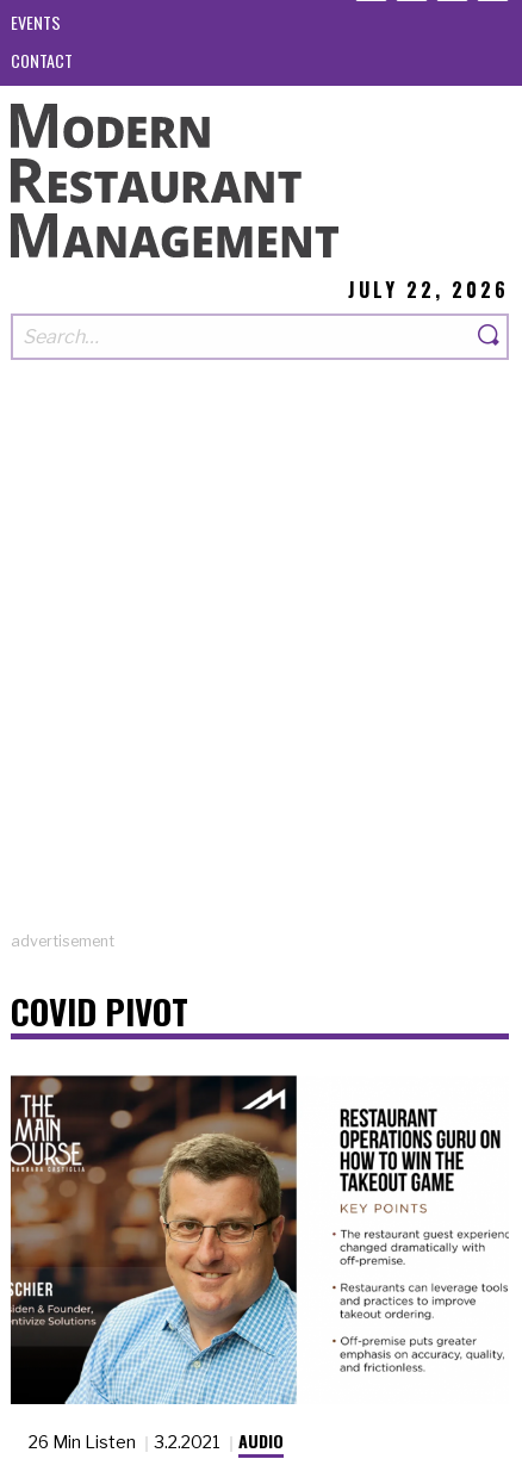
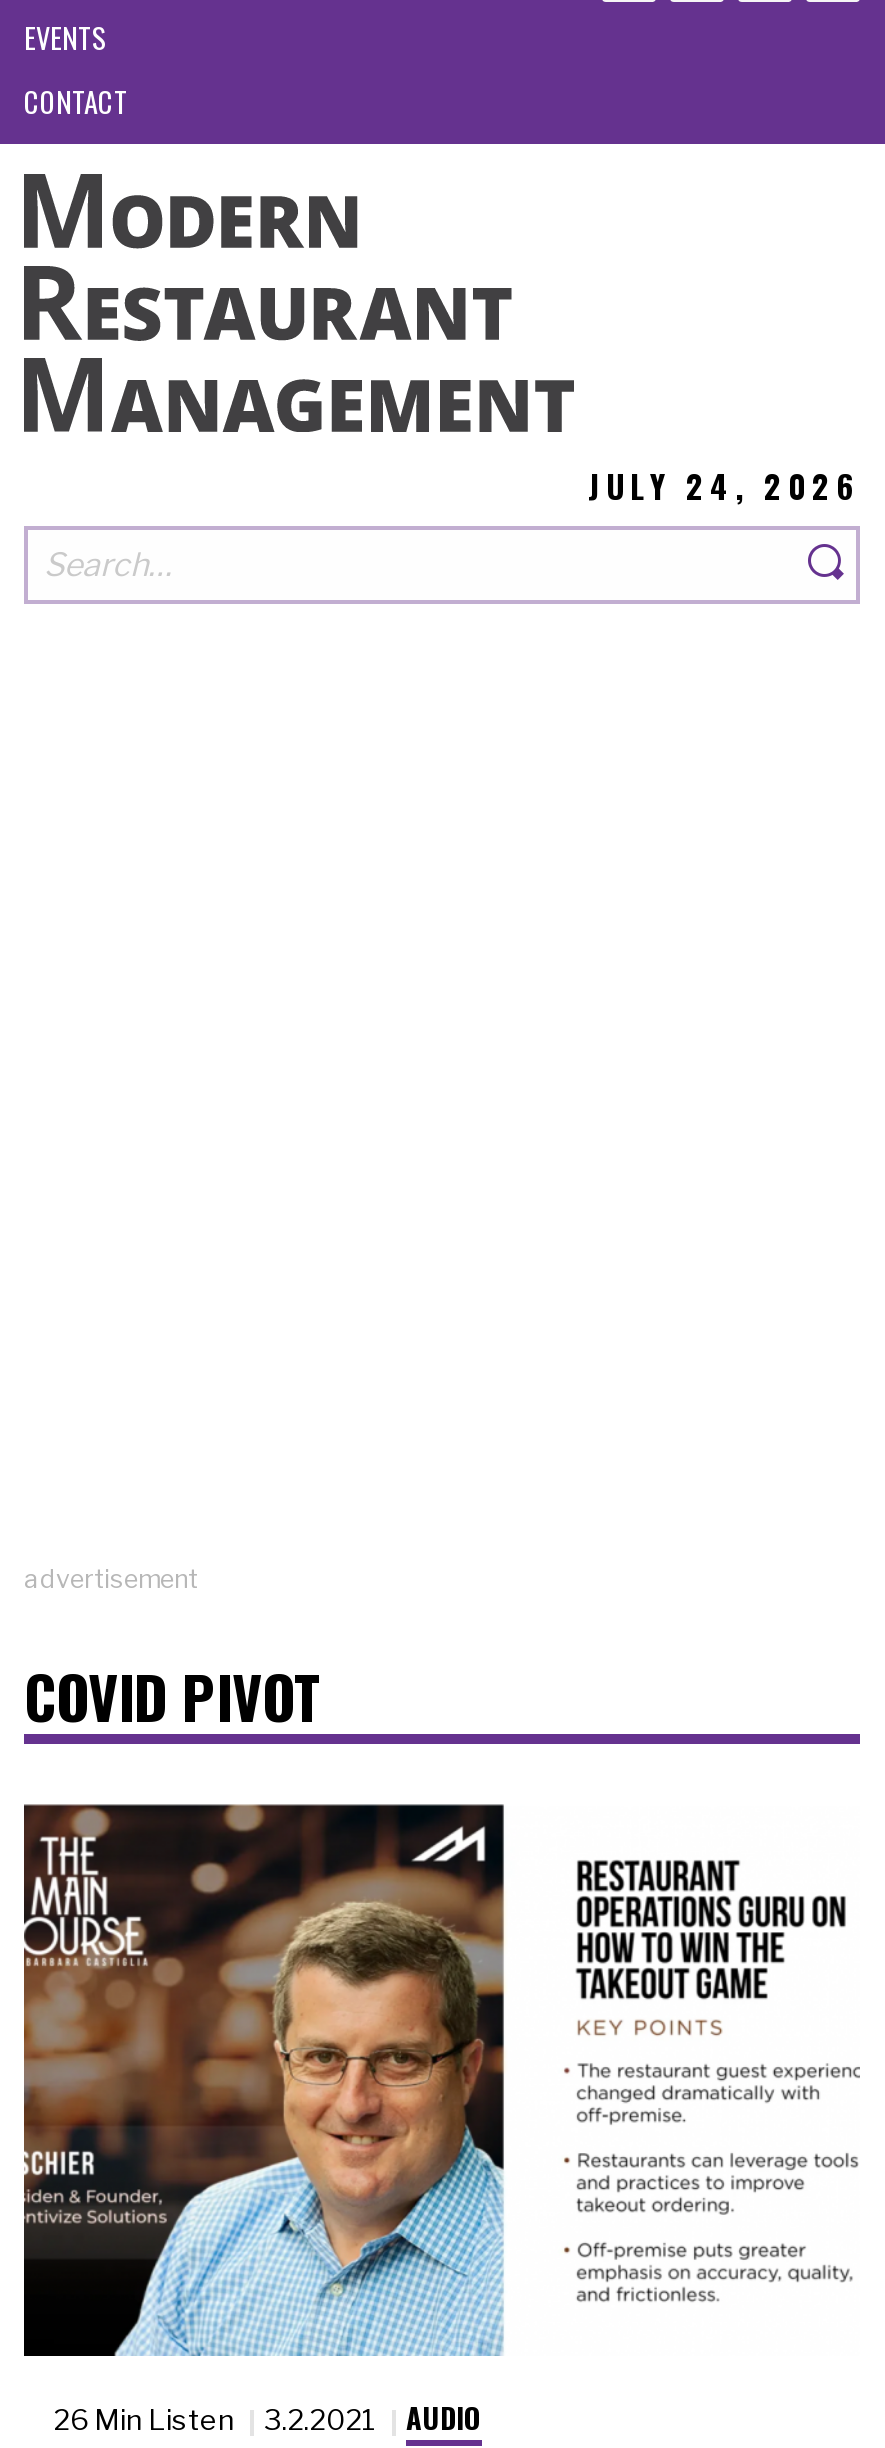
- JULY 22, 2026
+ JULY 24, 2026
